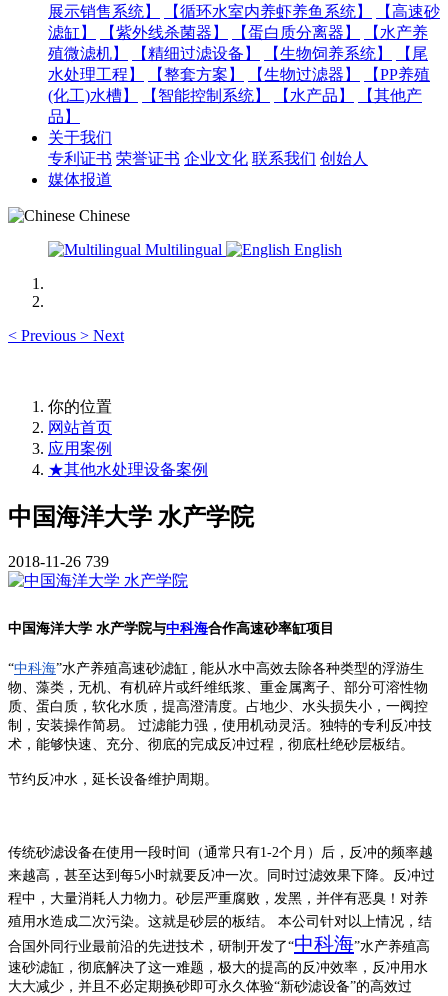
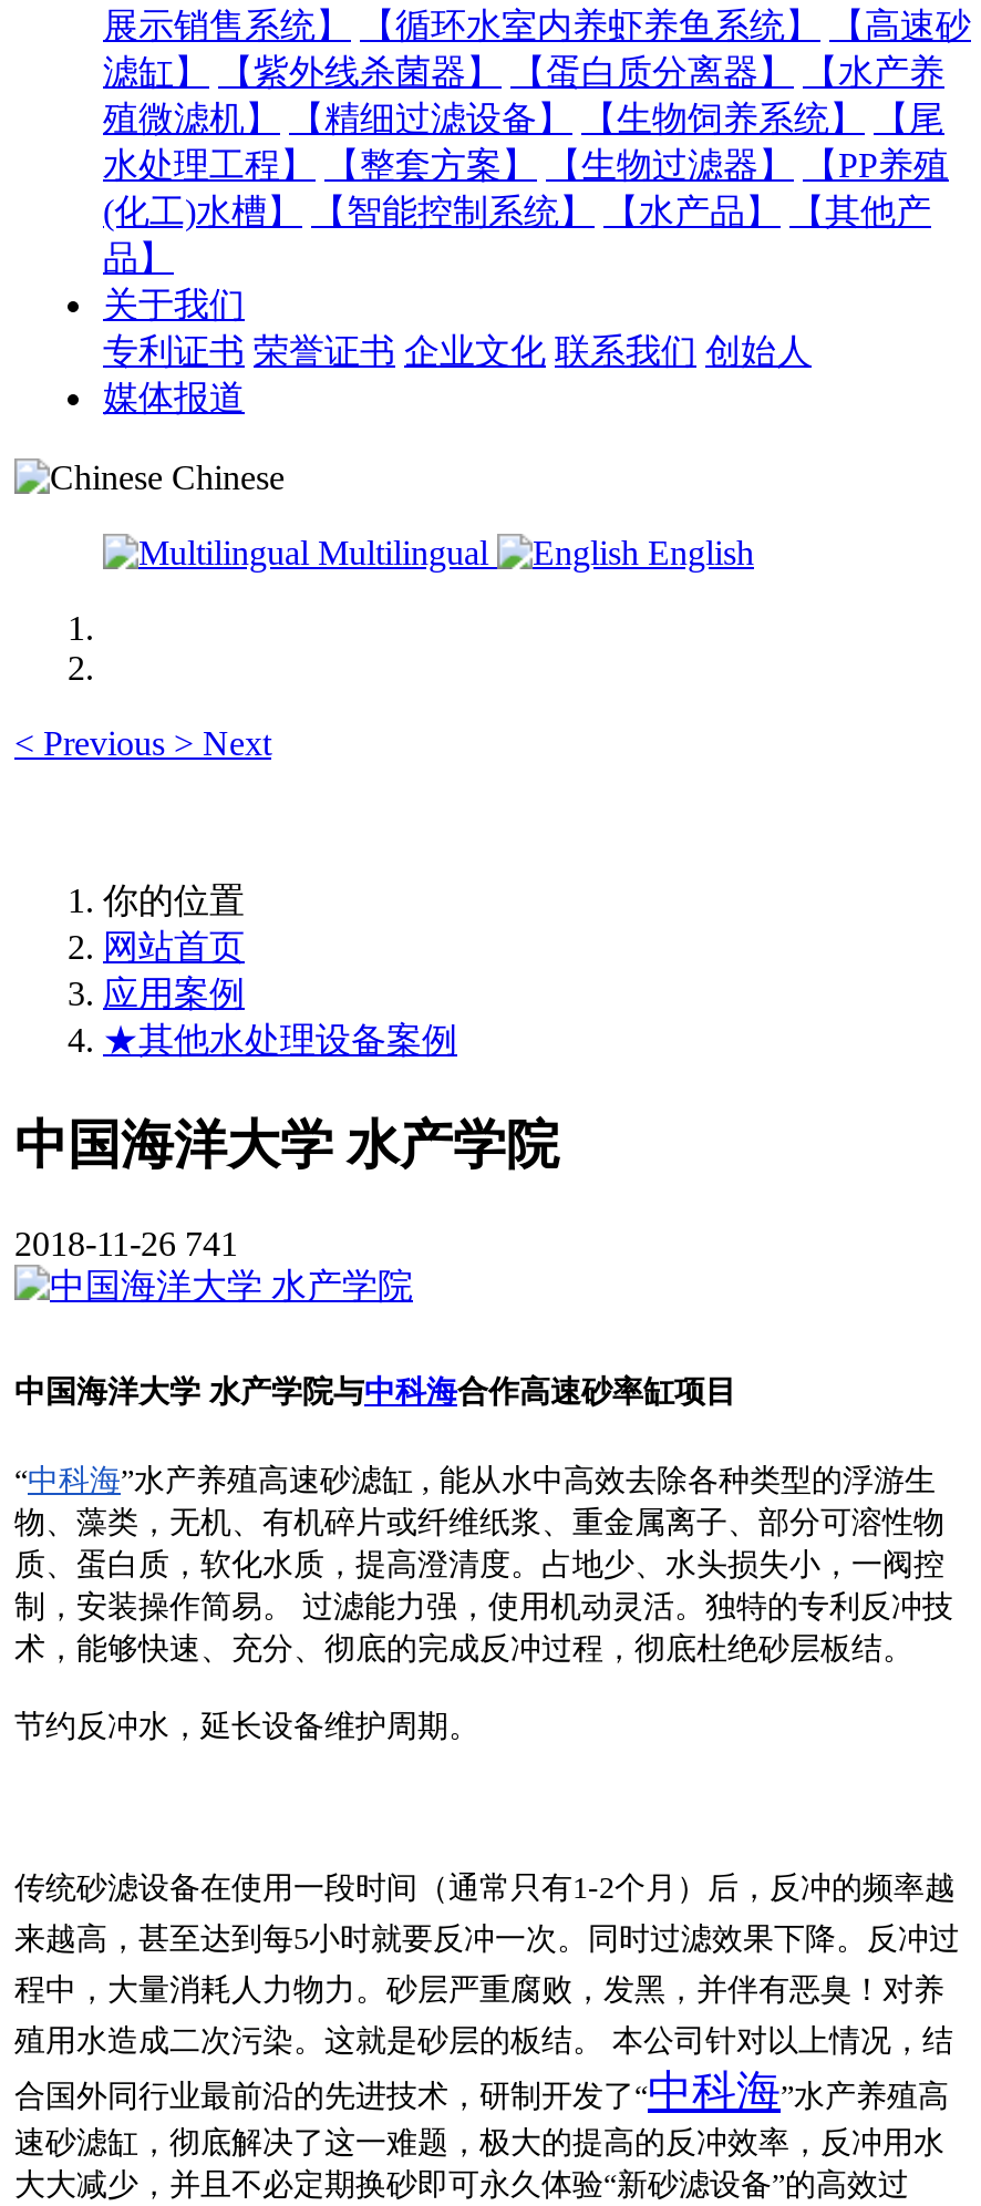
- 2018-11-26 739
+ 2018-11-26 741
